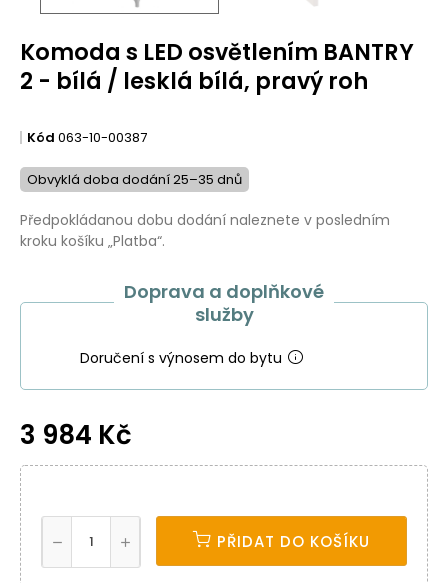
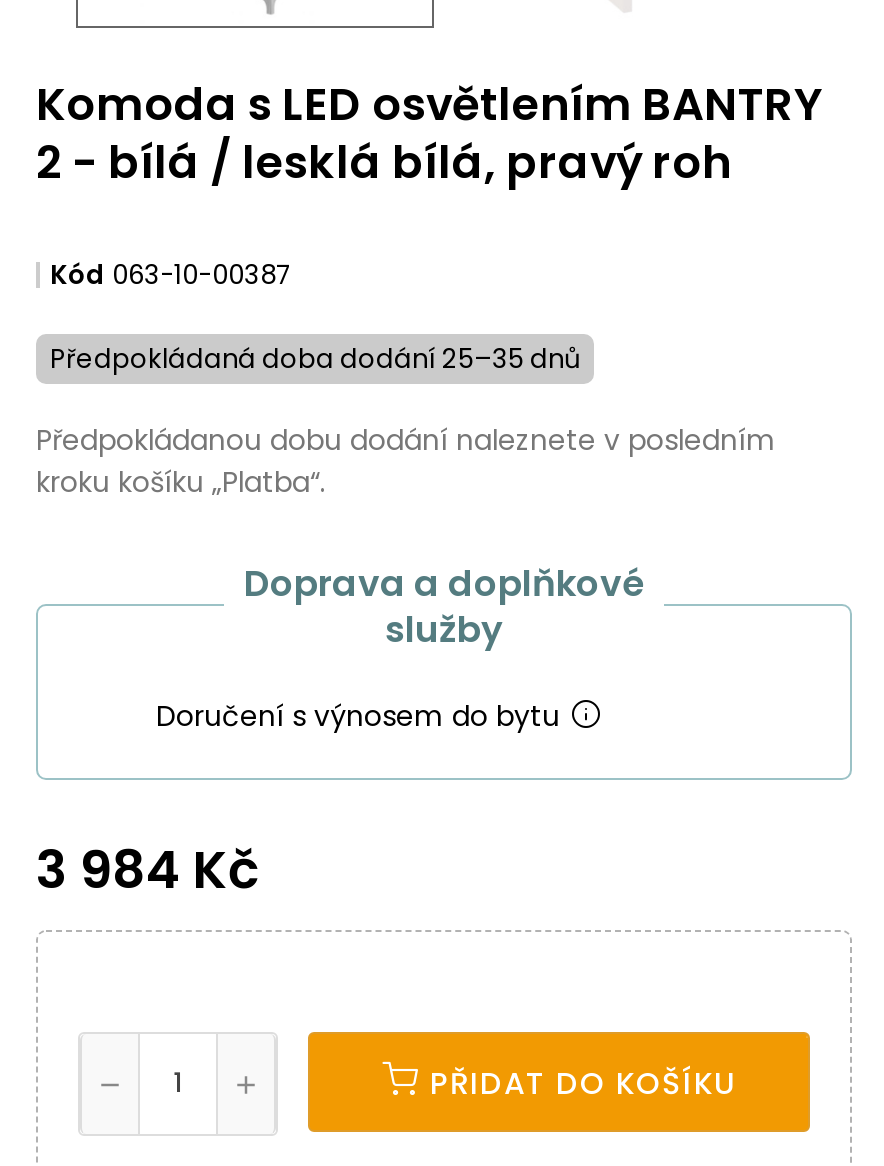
- Obvyklá doba dodání 25–35 dnů
+ Předpokládaná doba dodání 25–35 dnů
